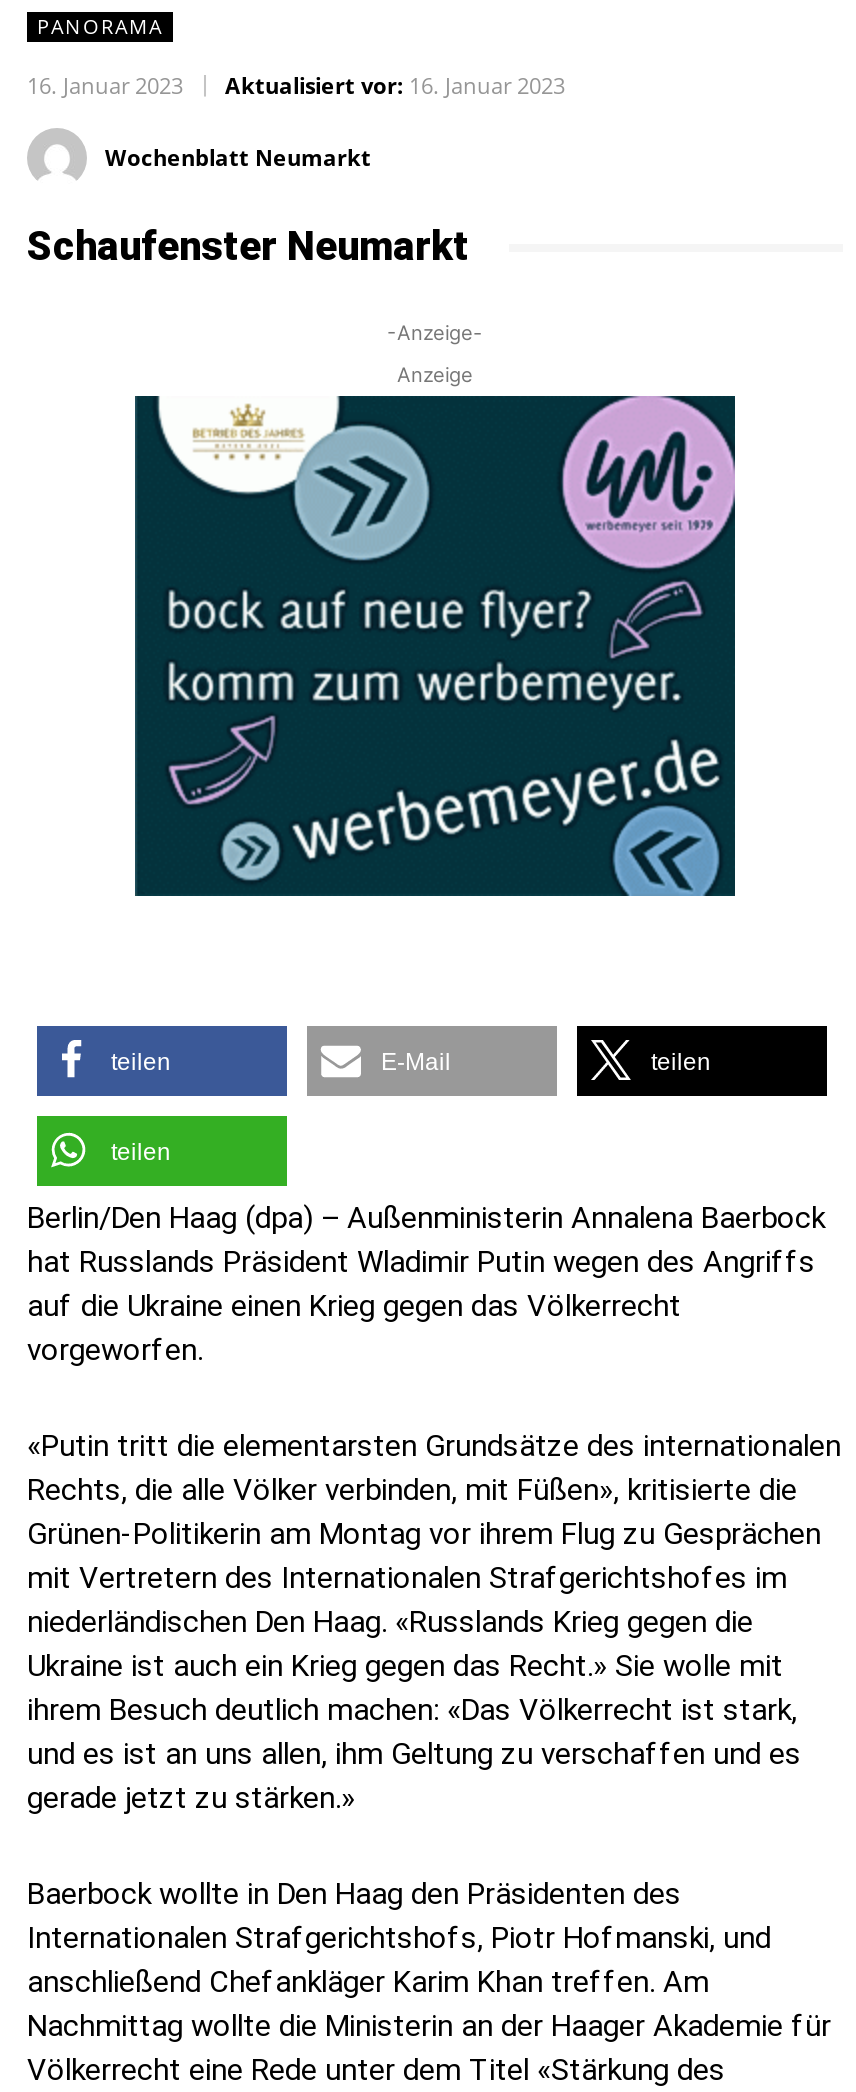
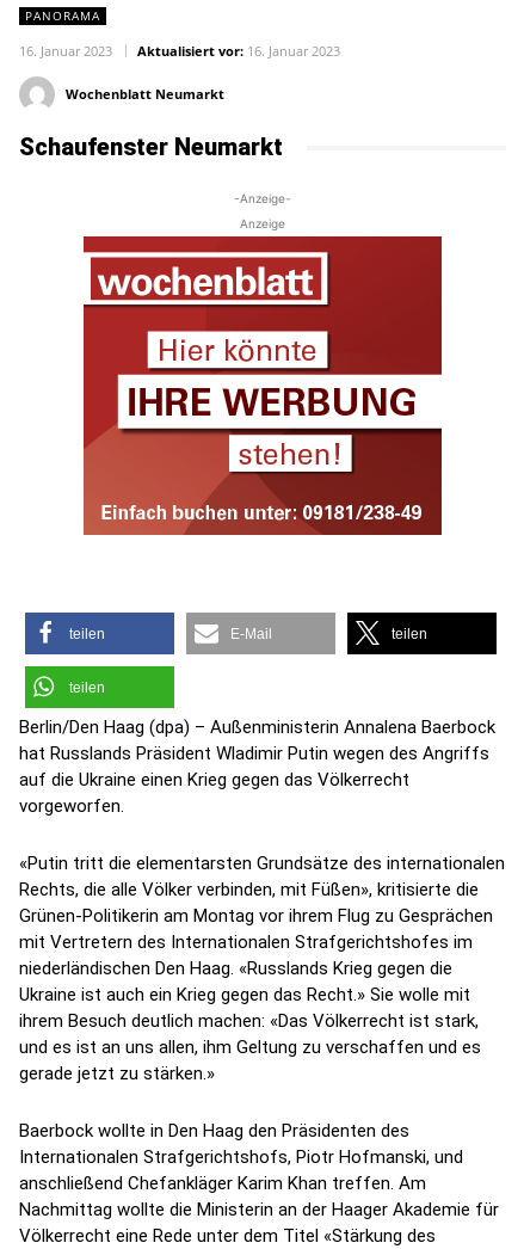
- [image]
+ [image]
